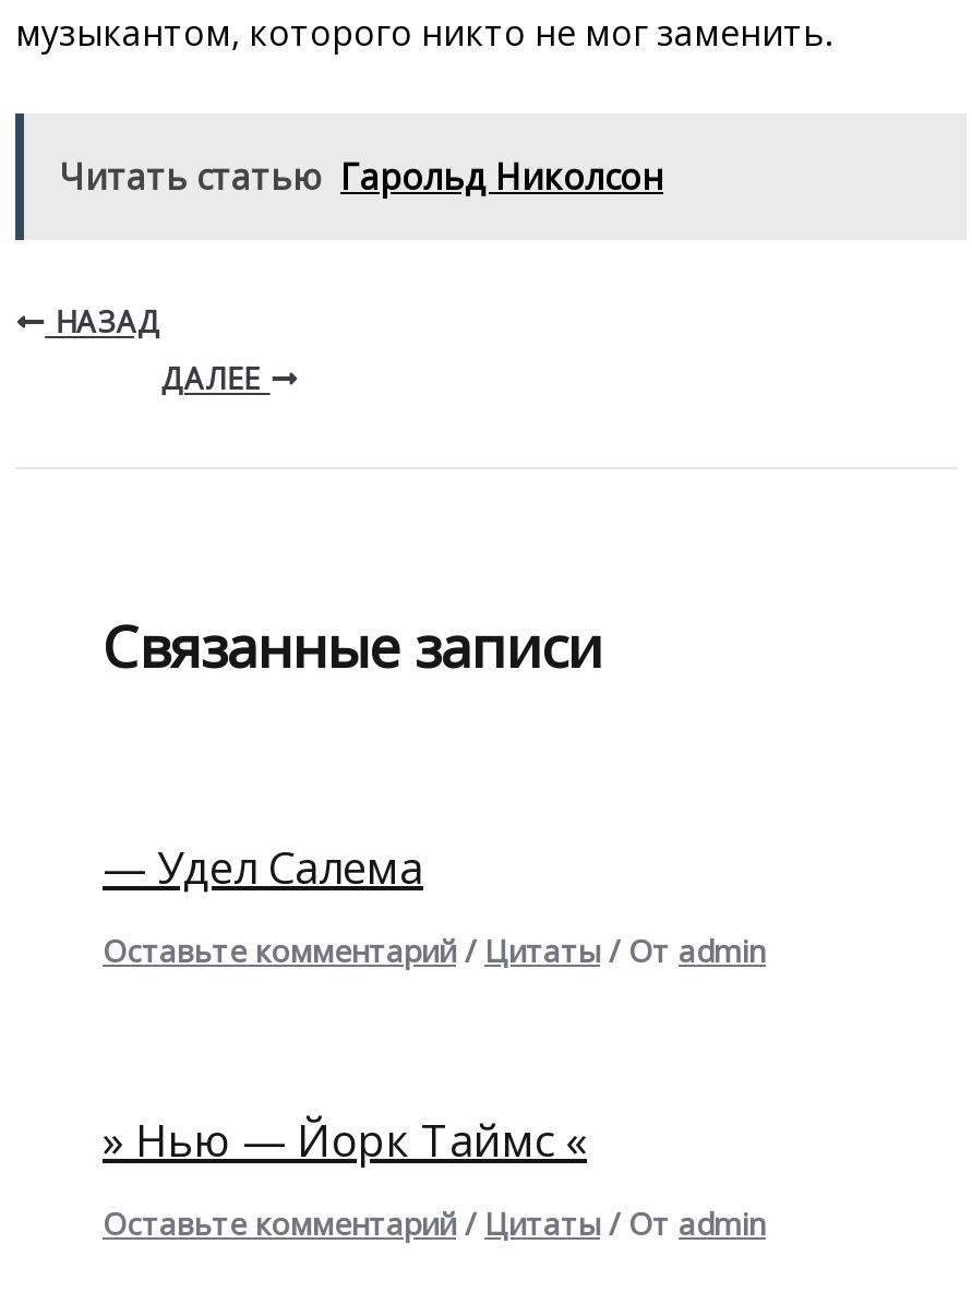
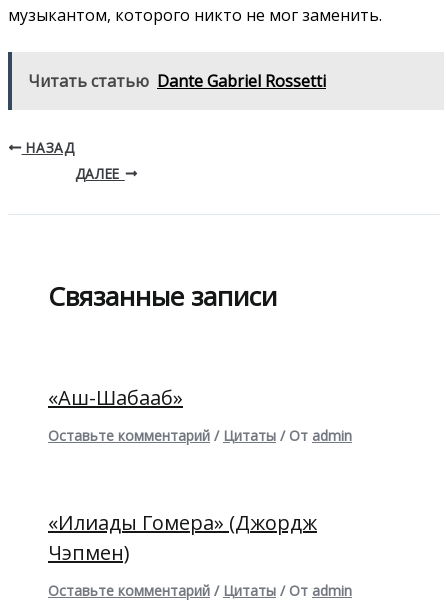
- Читать статью Гарольд Николсон
+ Читать статью Dante Gabriel Rossetti

- — Удел Салема
+ «Аш-Шабааб»

- » Нью — Йорк Таймс «
+ «Илиады Гомера» (Джордж
+ Чэпмен)
